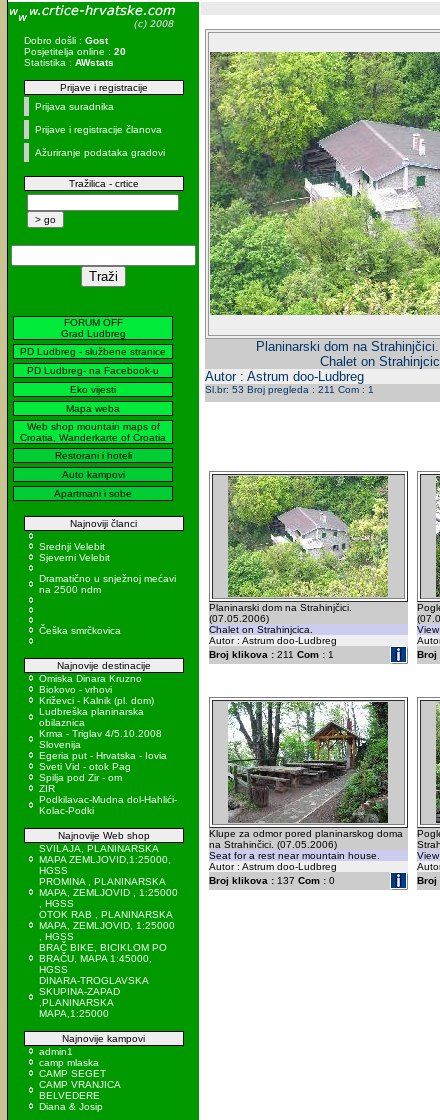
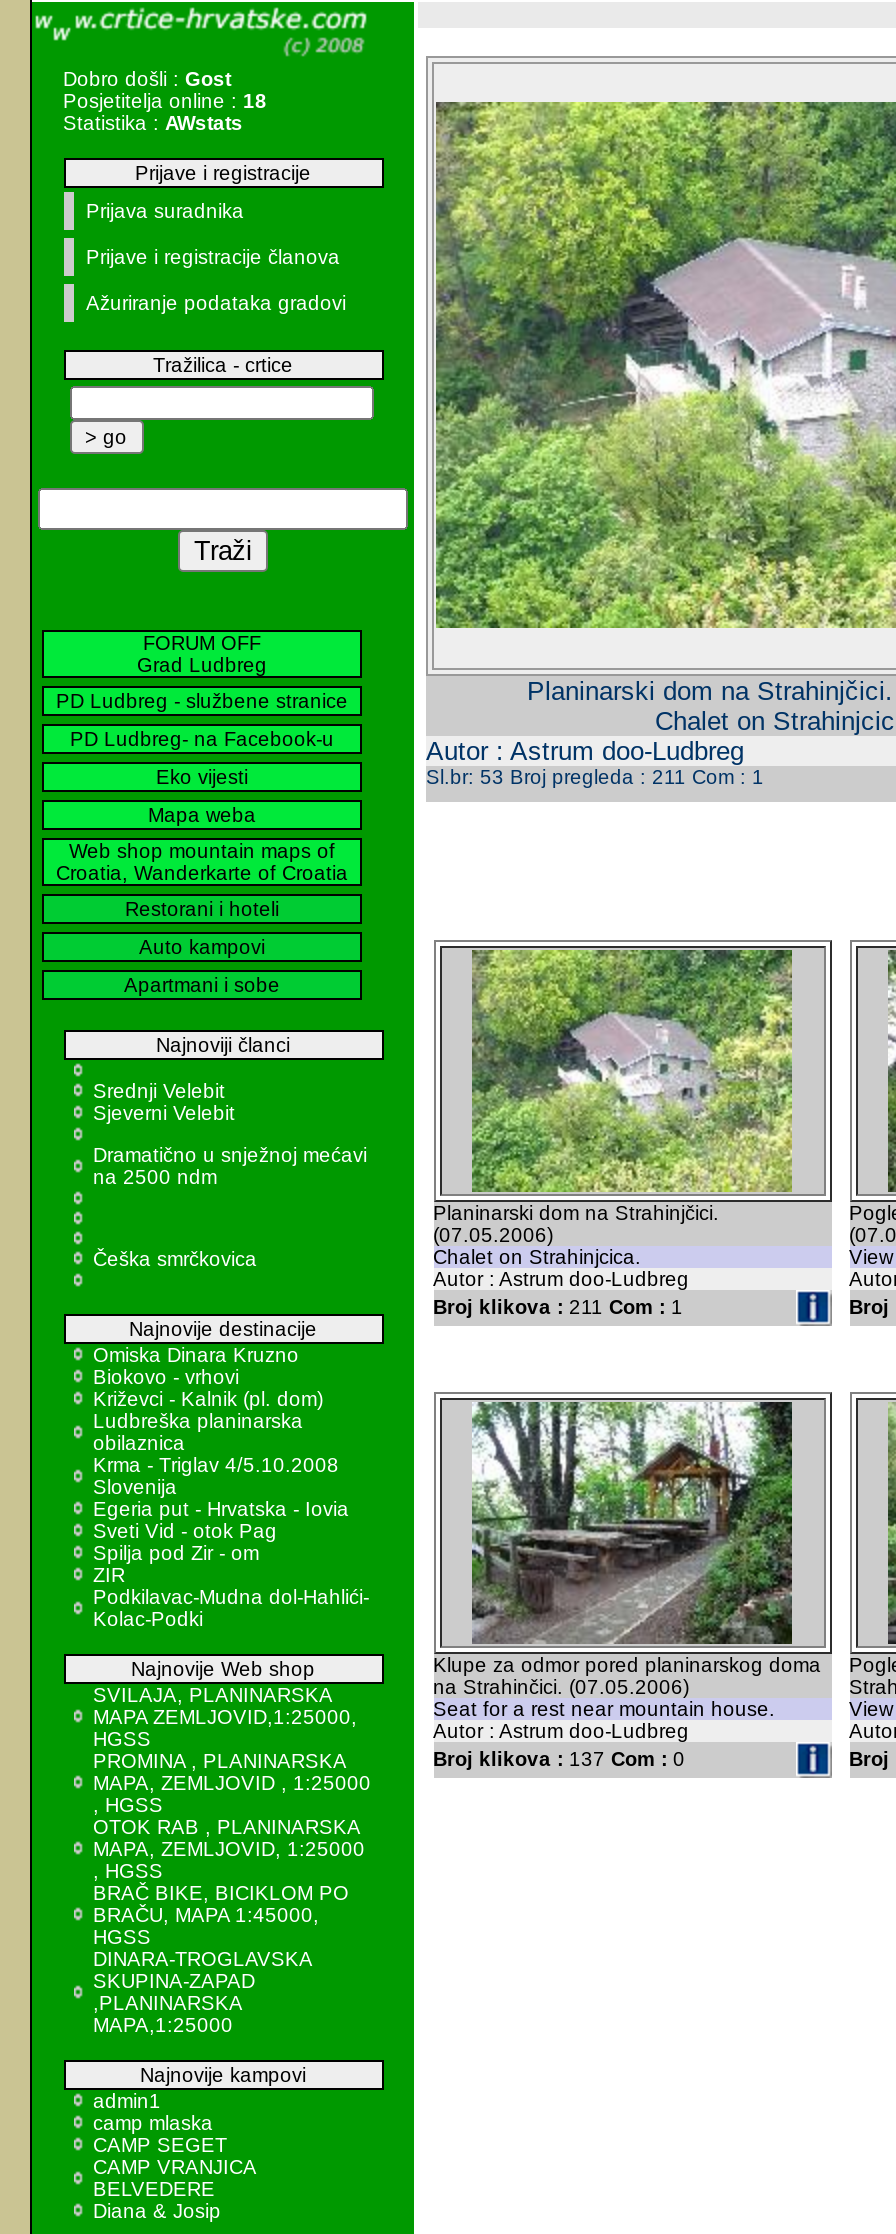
- Posjetitelja online : 20
+ Posjetitelja online : 18
